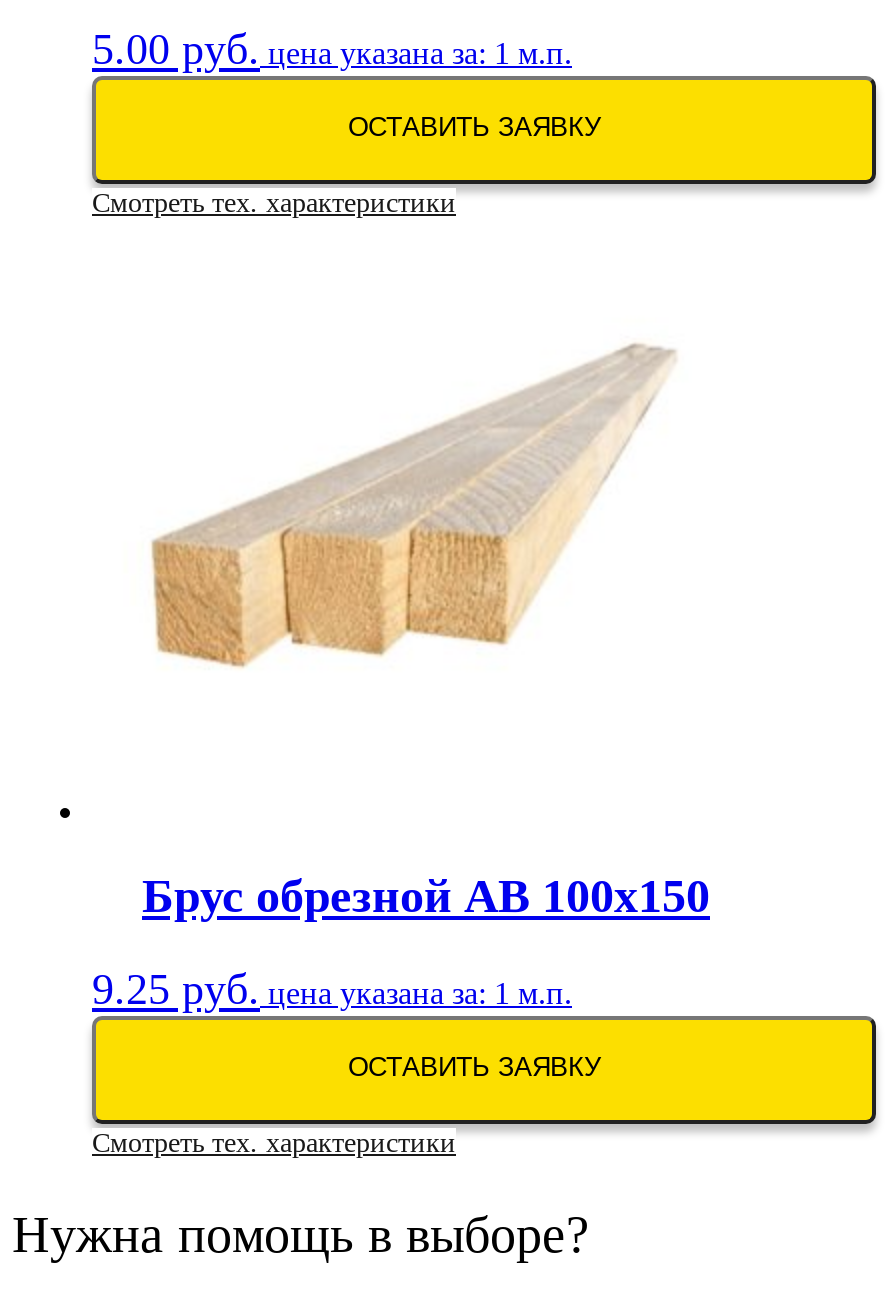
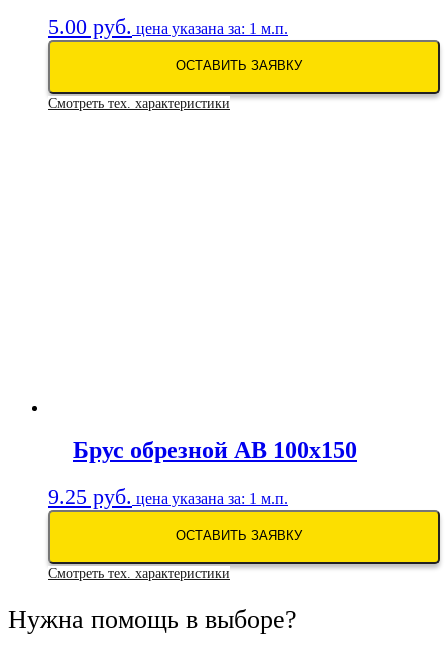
- [image]
